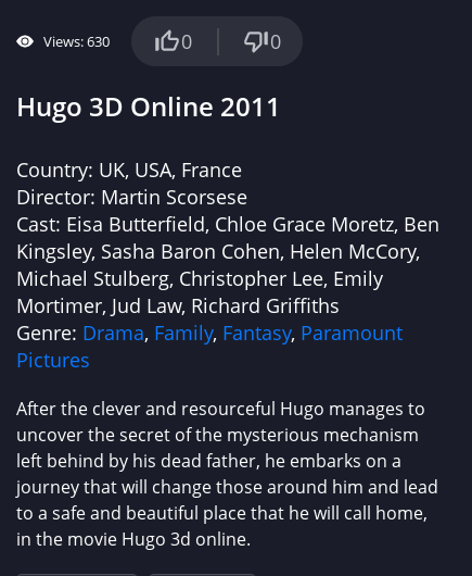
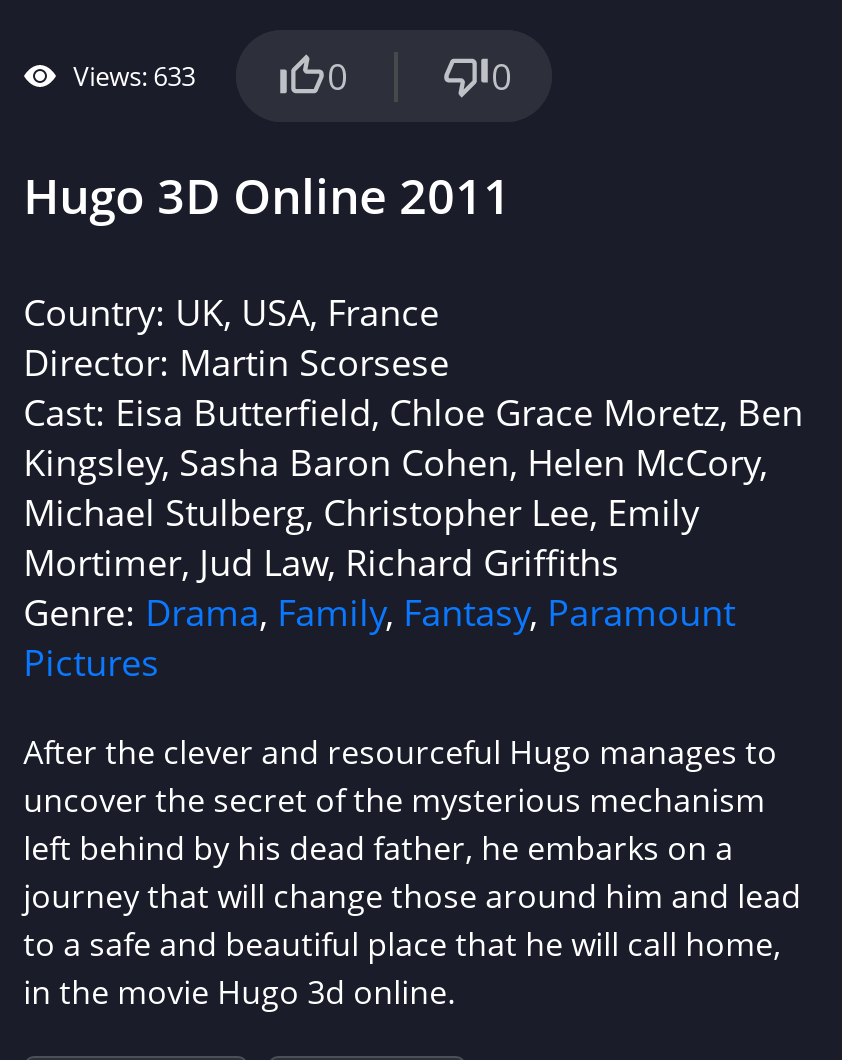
- Views: 630
+ Views: 633
